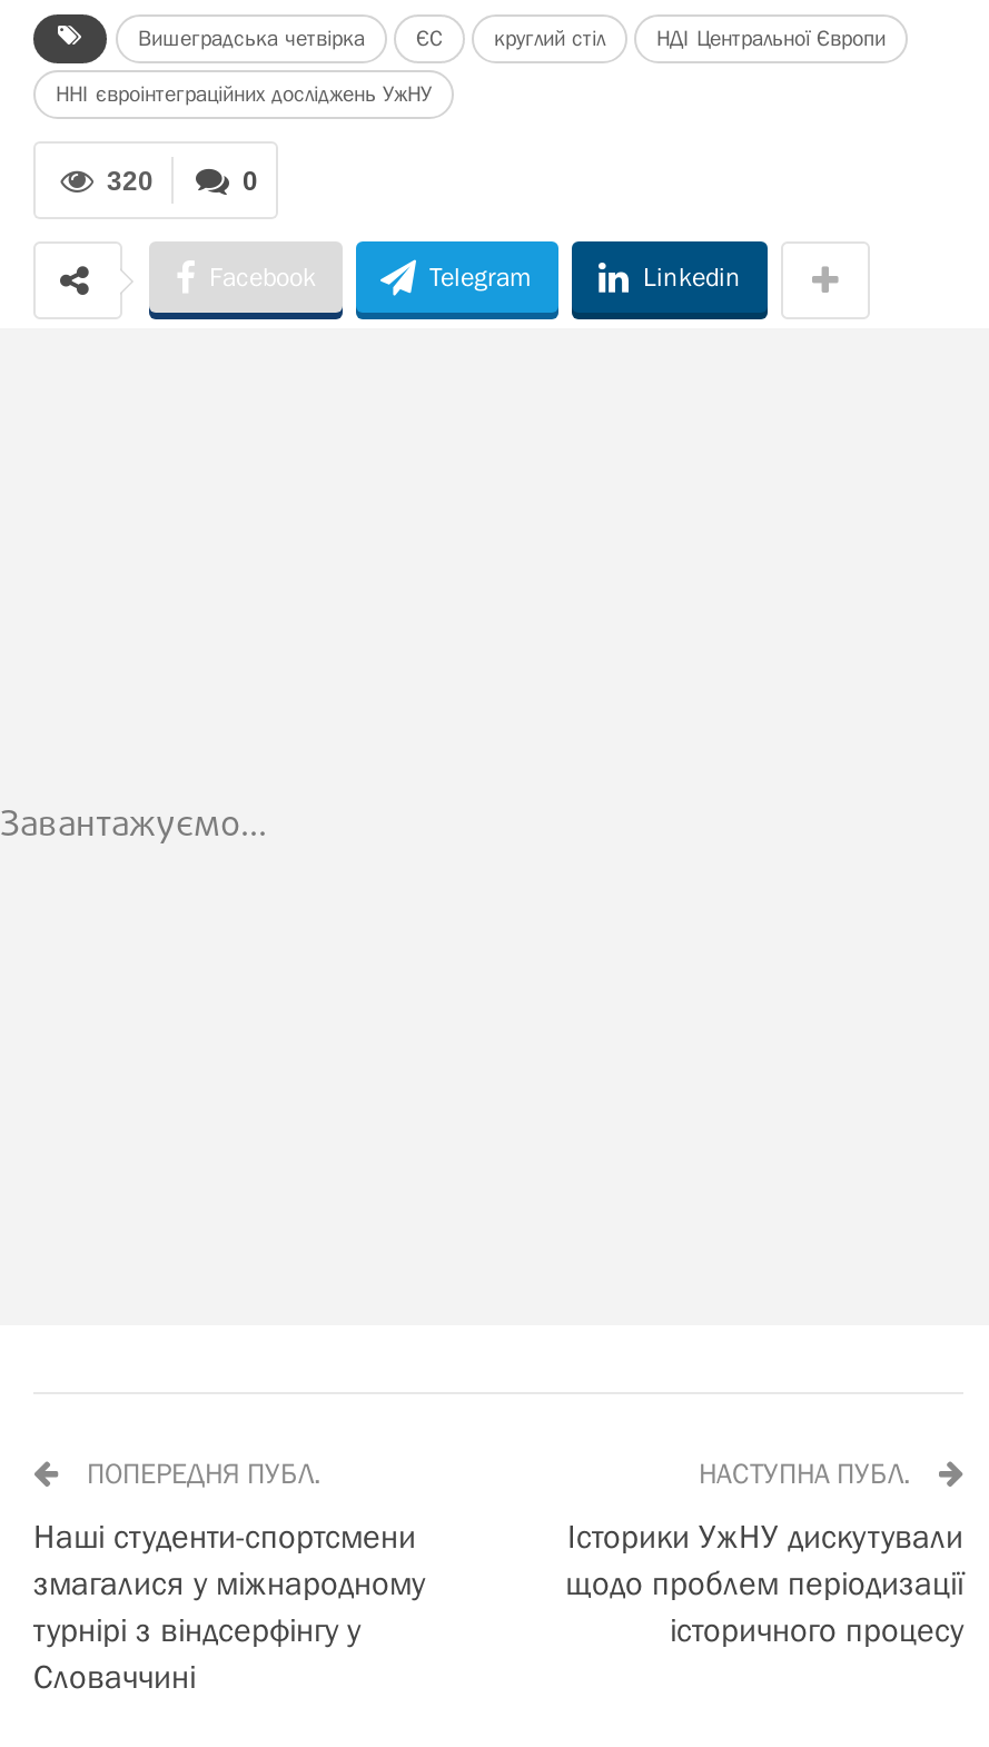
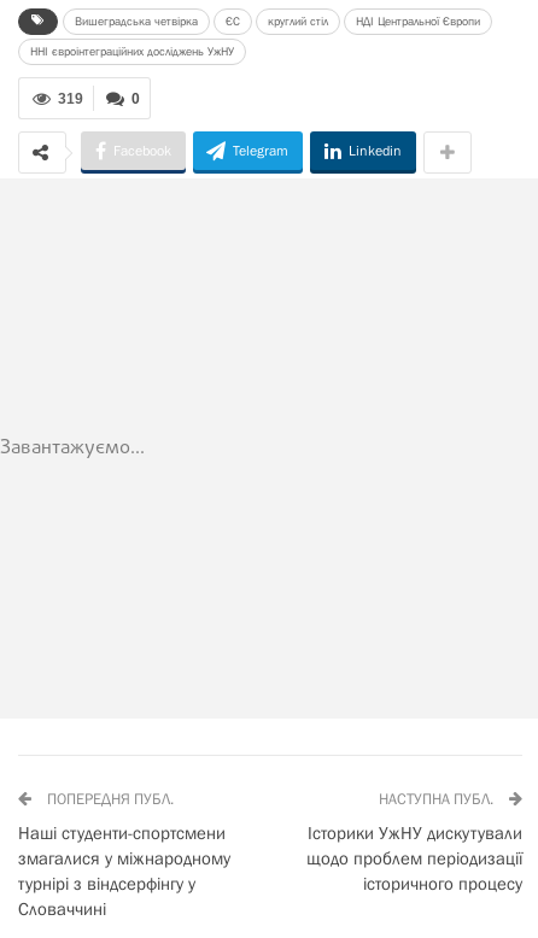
- 320
+ 319
